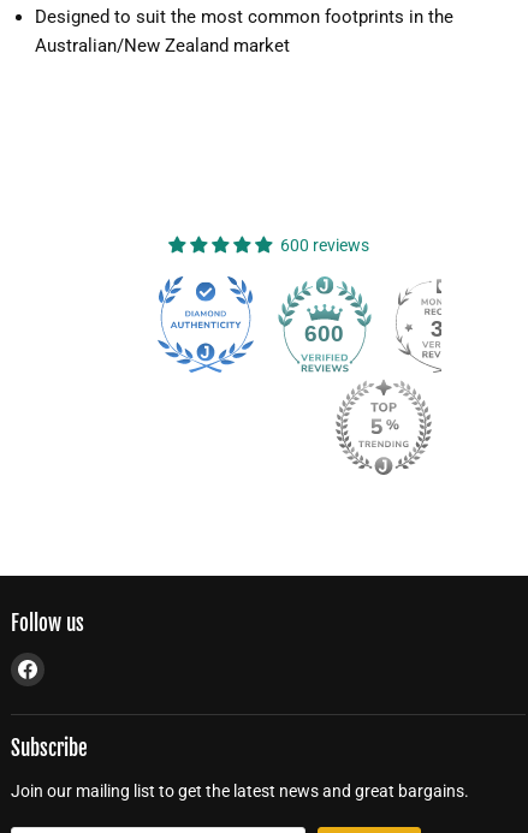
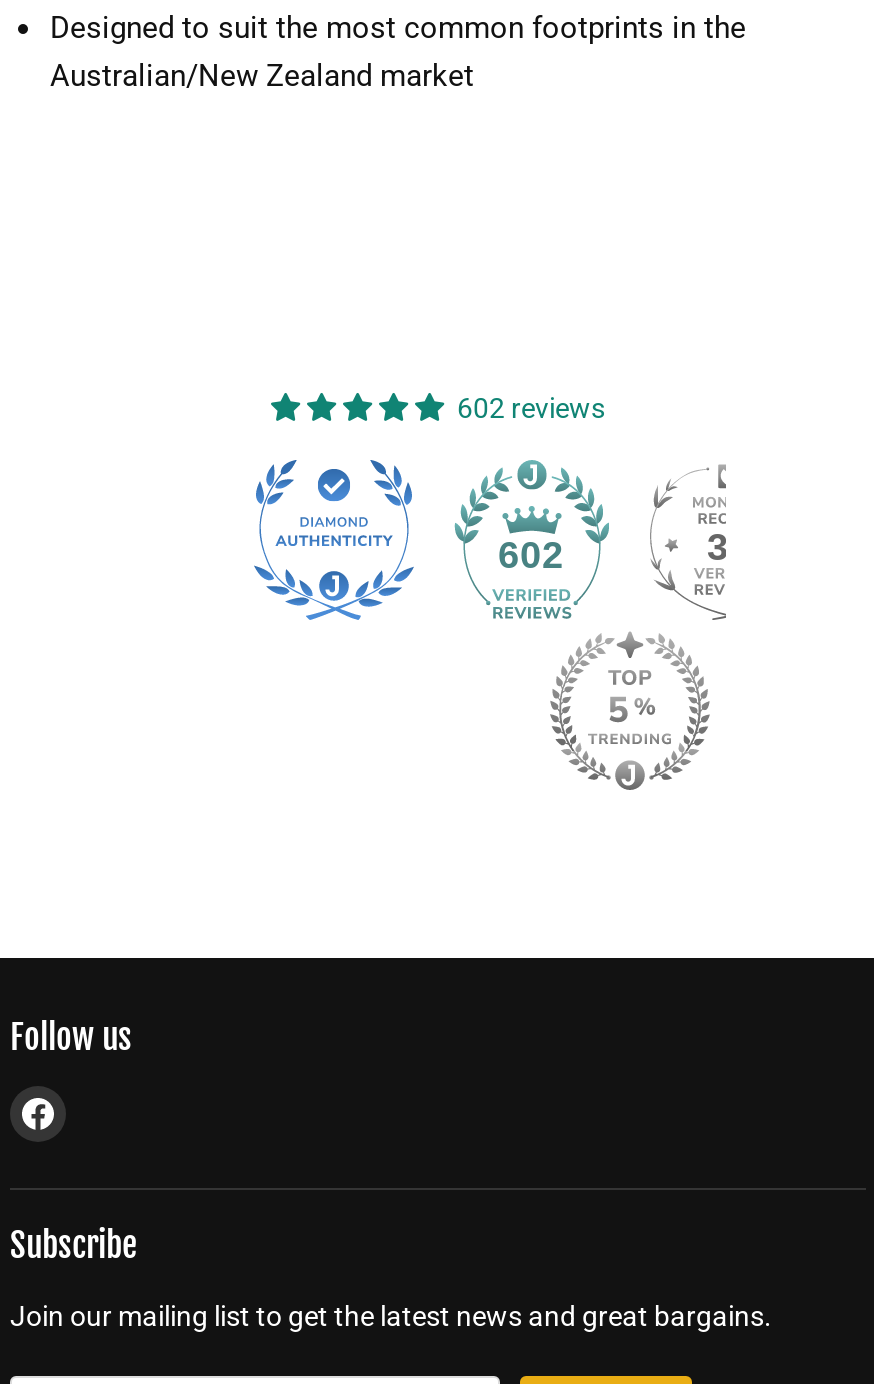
- 600 reviews
+ 602 reviews

- 600
+ 602
